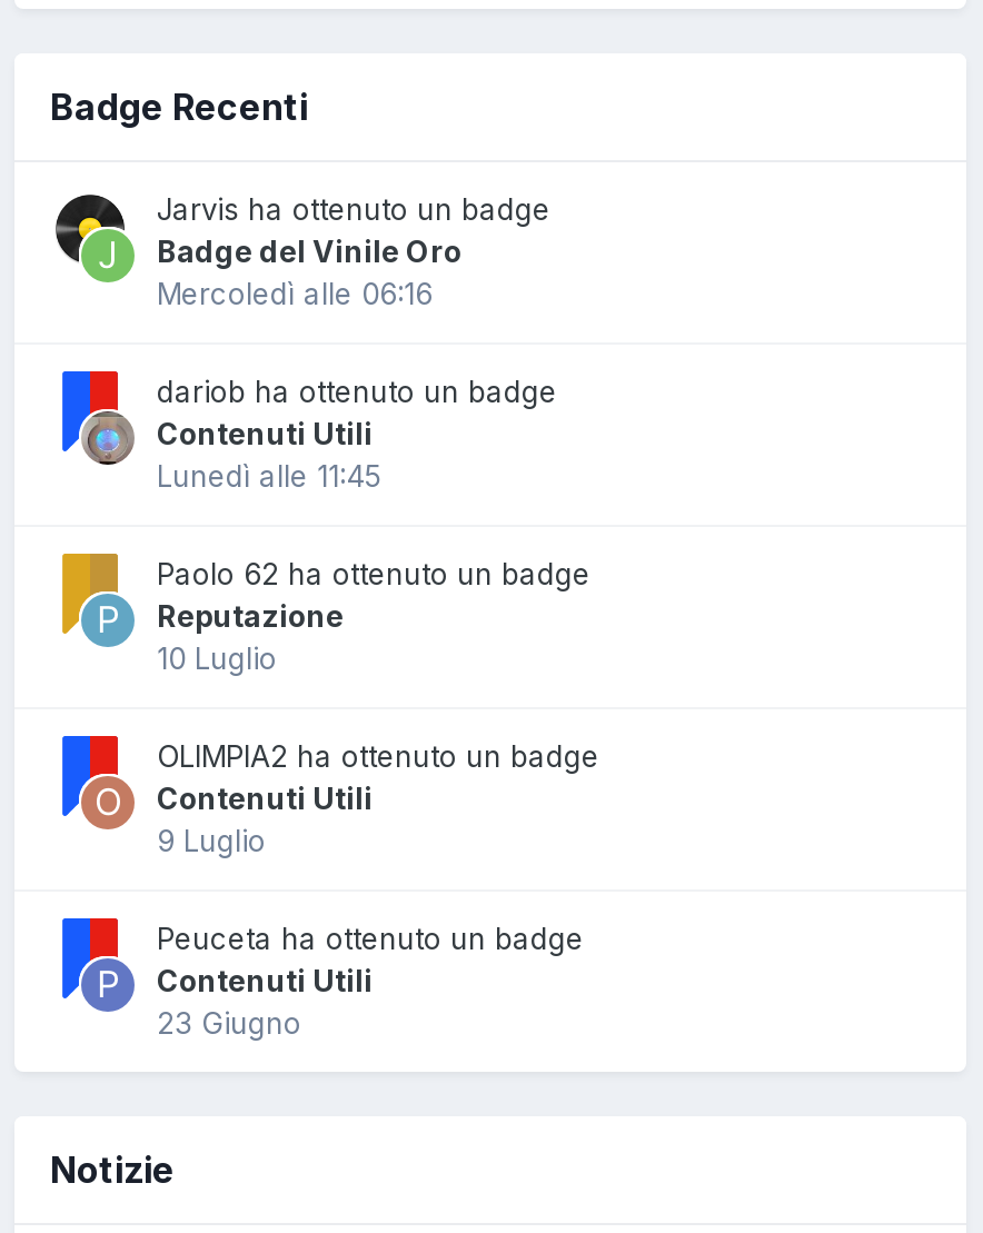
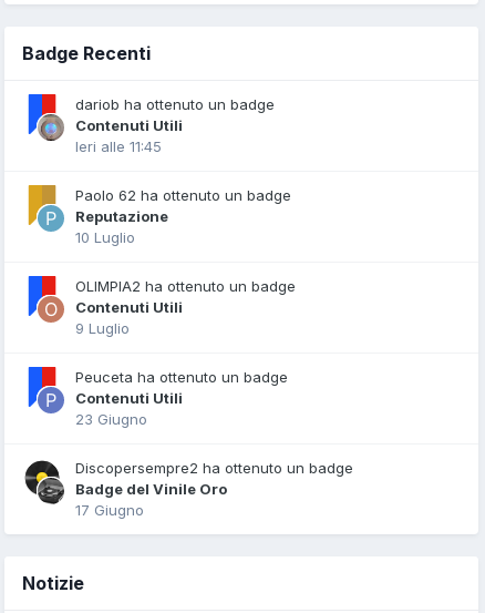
moved down: [image] | Badge del Vinile Oro

- Jarvis ha ottenuto un badge
- Mercoledì alle 06:16

moved up: dariob ha ottenuto un badge | Contenuti Utili

- Lunedì alle 11:45
+ Ieri alle 11:45

moved up: Paolo 62 ha ottenuto un badge | Reputazione | 10 Luglio | ... | Contenuti Utili | 23 Giugno

+ Discopersempre2 ha ottenuto un badge
+ 17 Giugno
